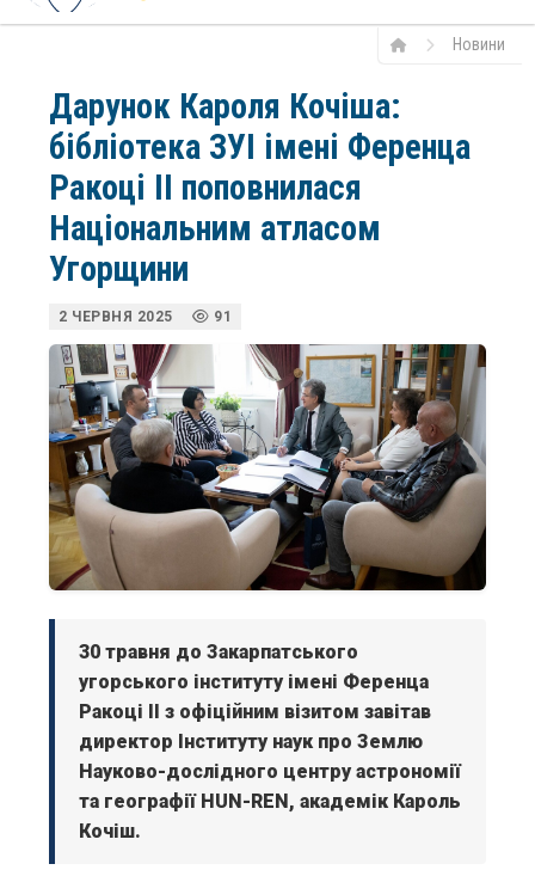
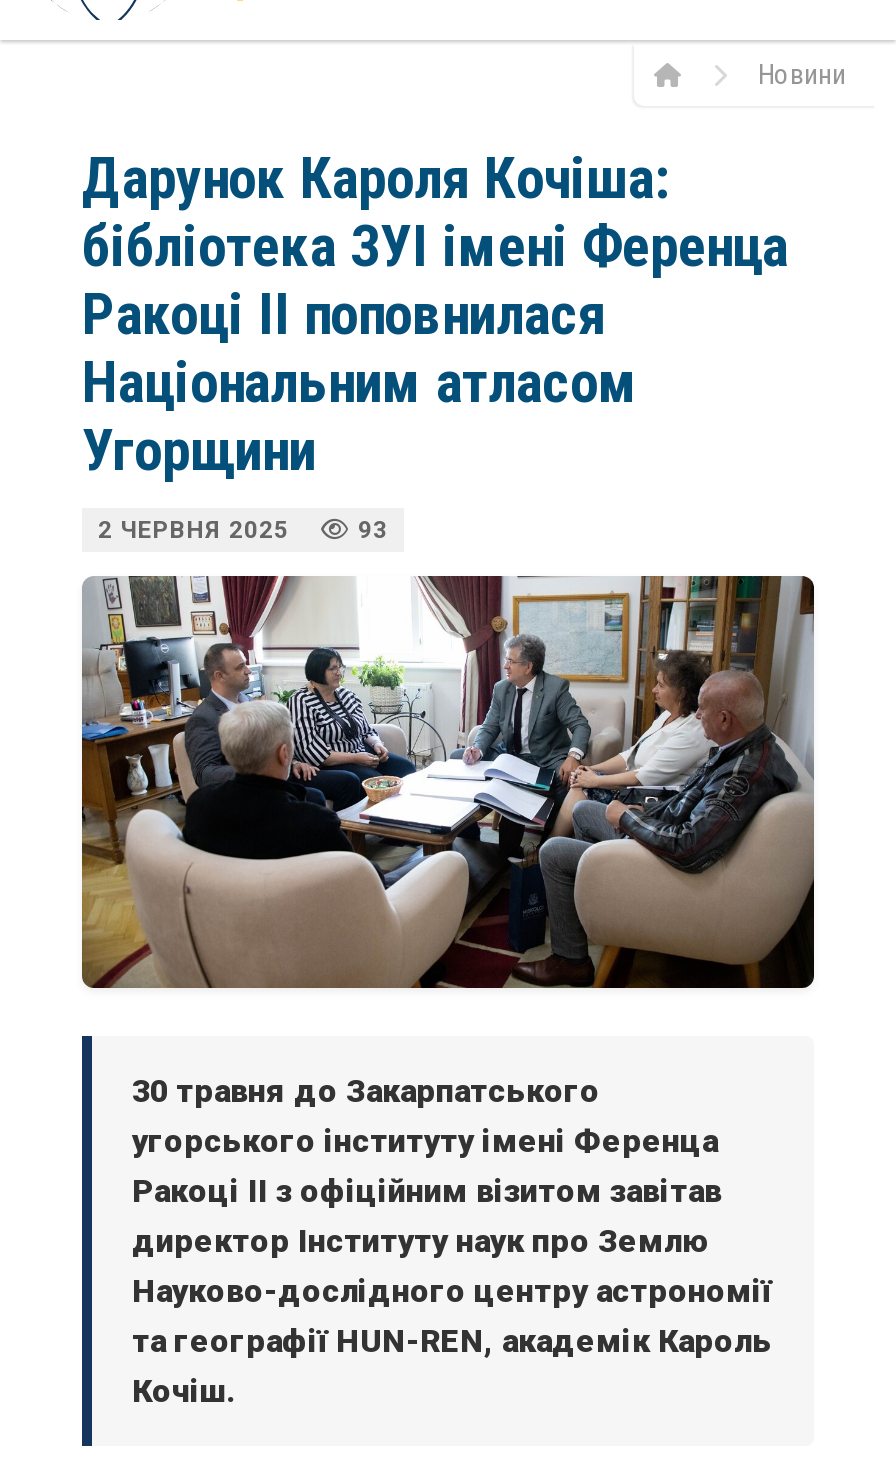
- 91
+ 93
